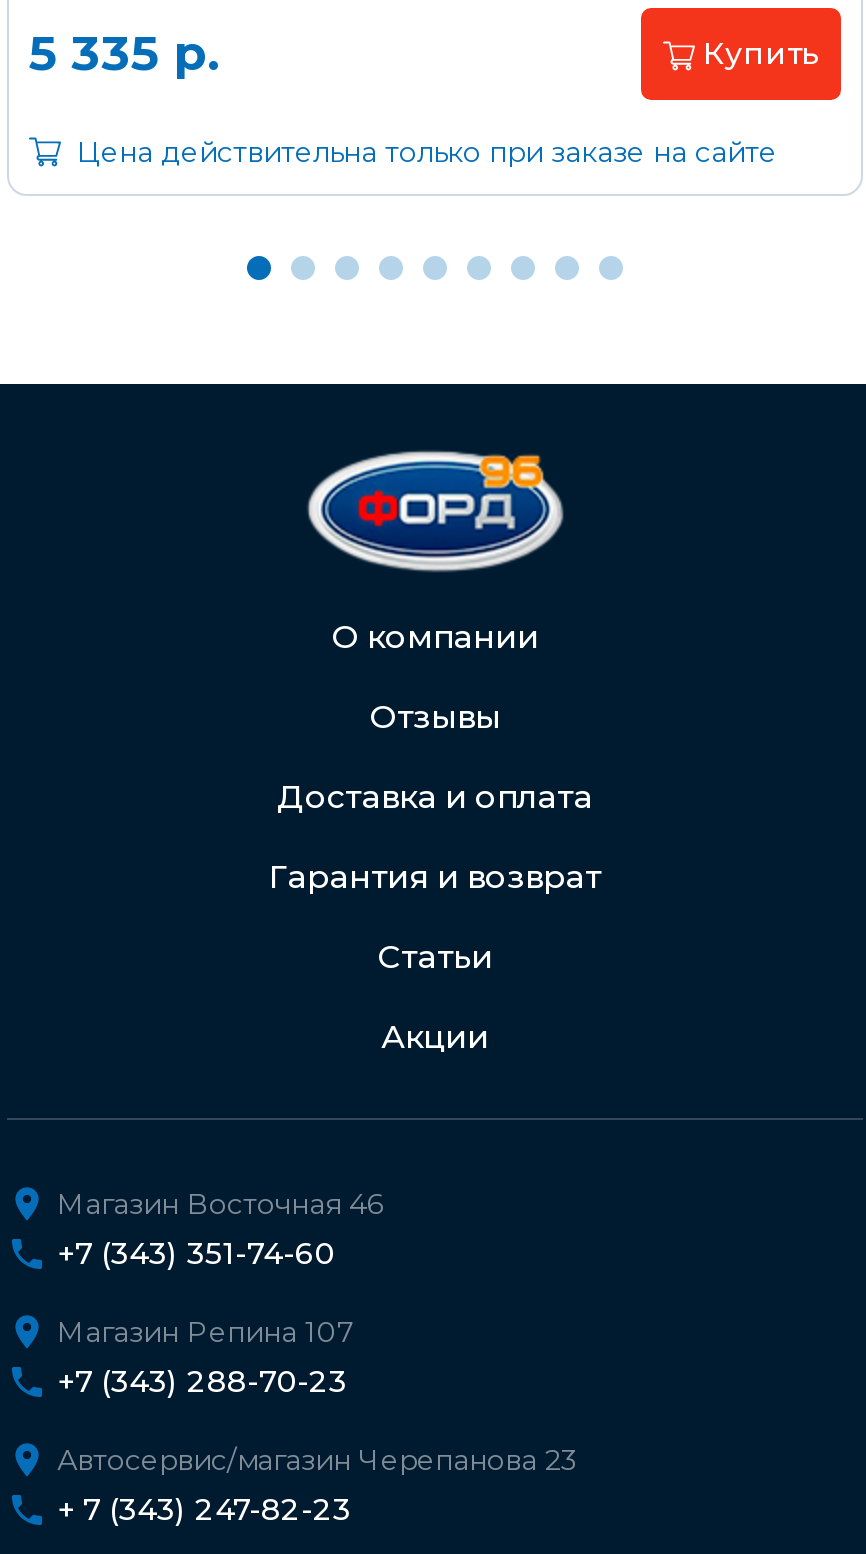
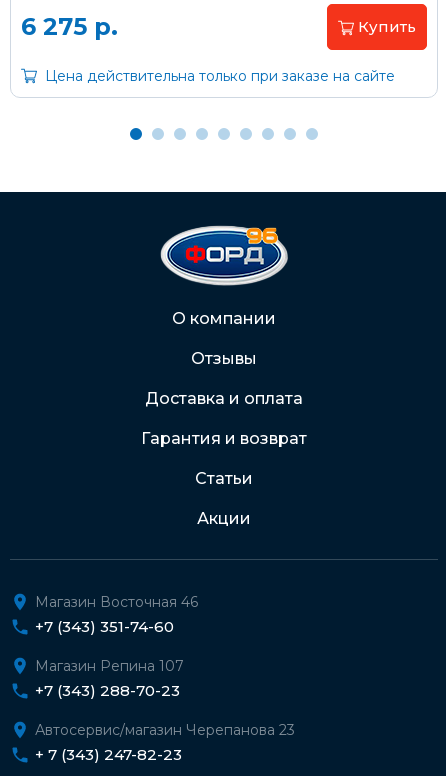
- 5 335 р.
+ 6 275 р.
